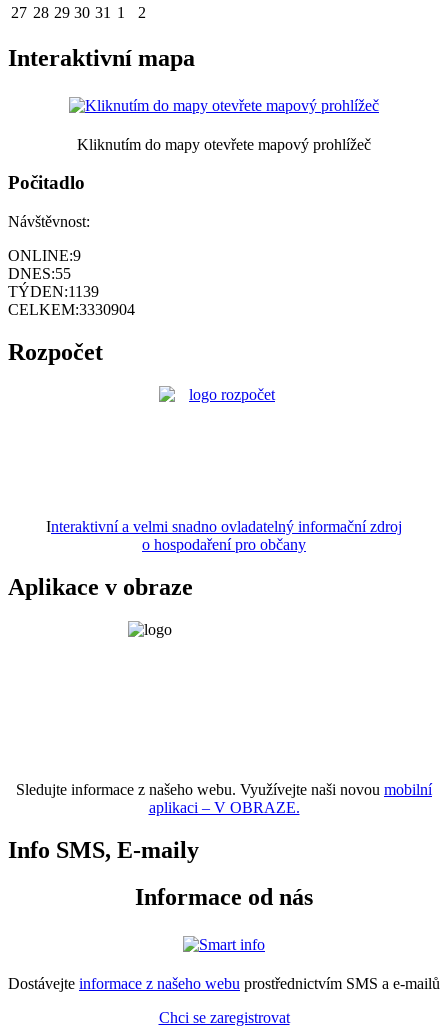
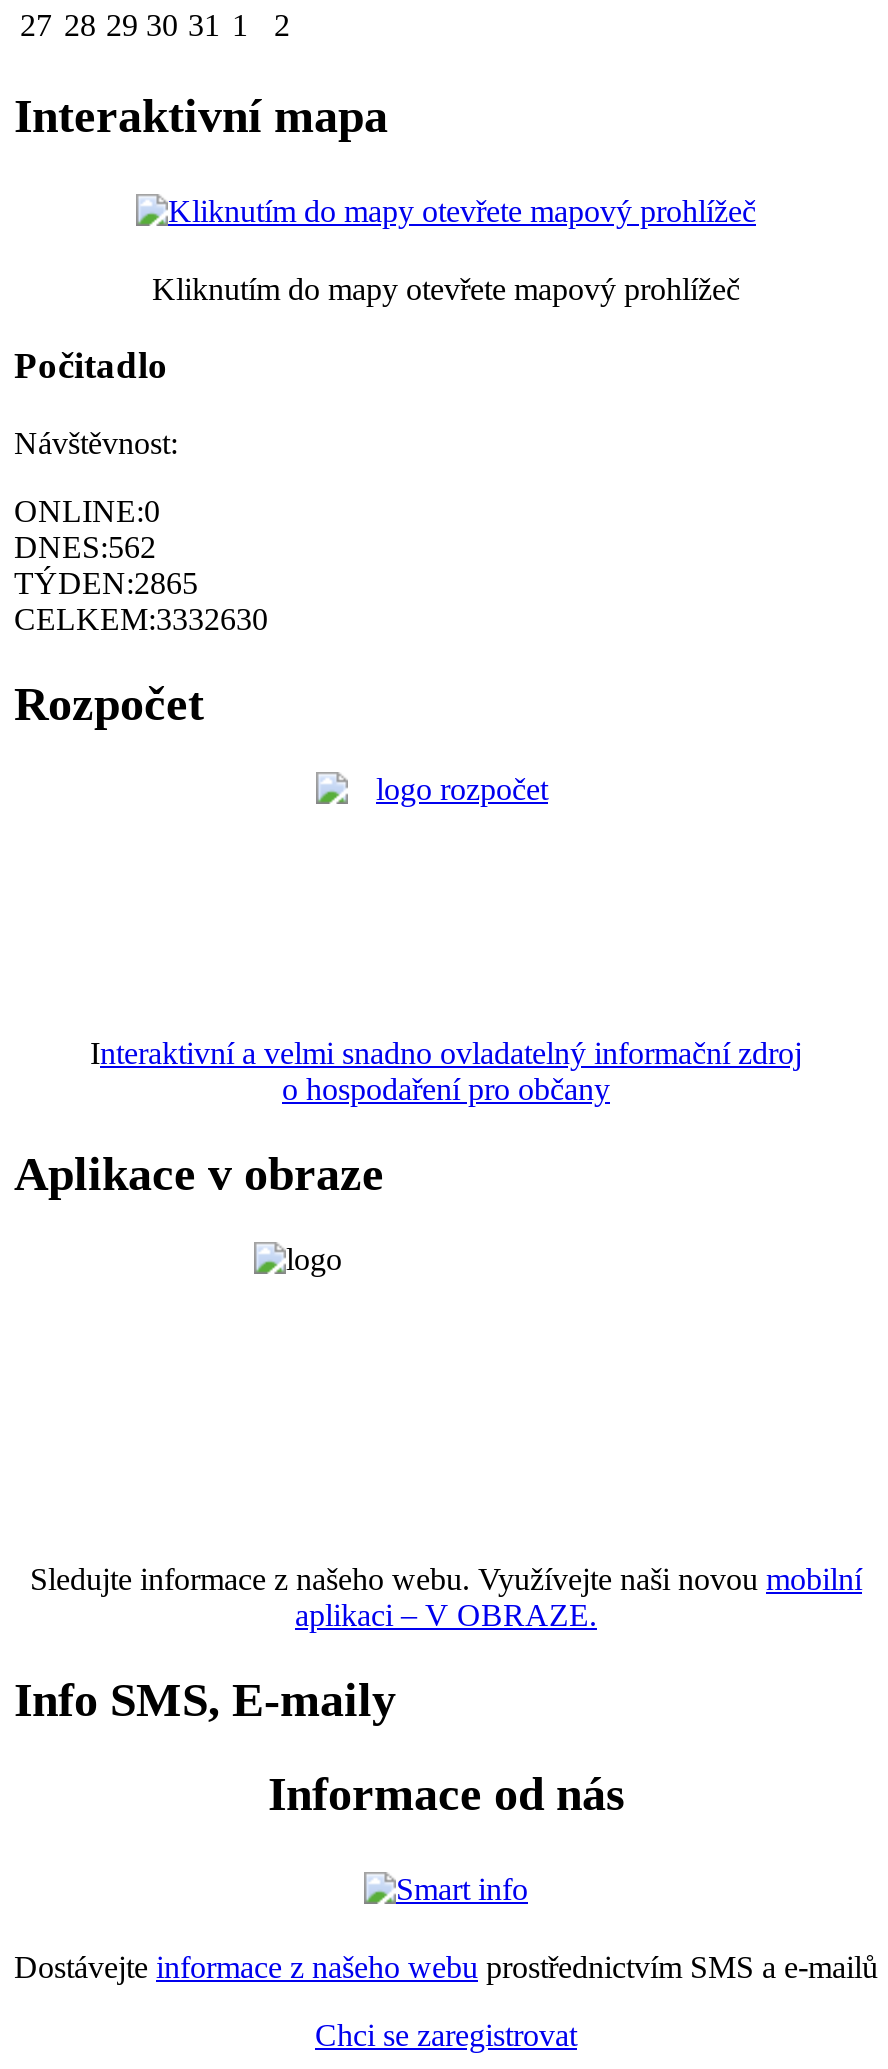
- ONLINE:9
+ ONLINE:0

- DNES:55
+ DNES:562

- TÝDEN:1139
+ TÝDEN:2865

- CELKEM:3330904
+ CELKEM:3332630
